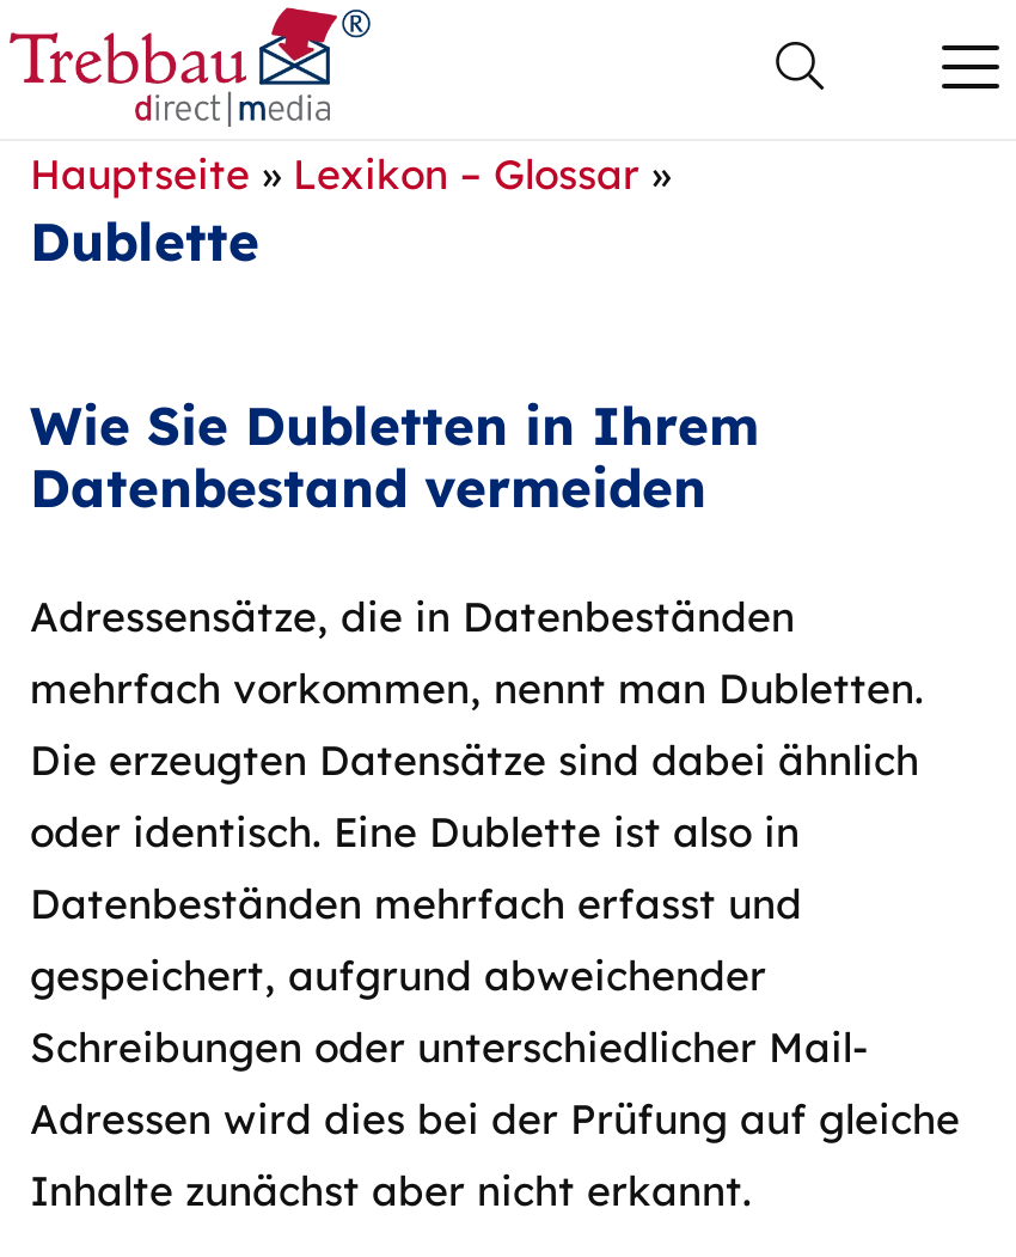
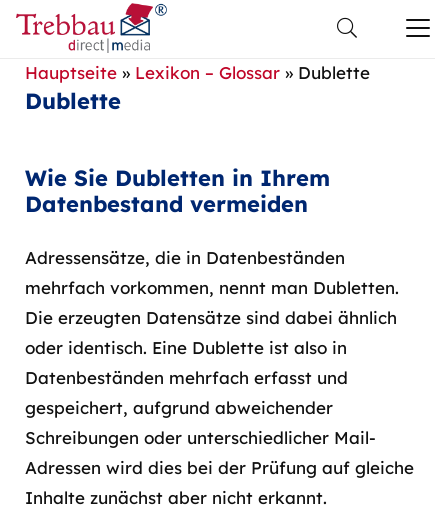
- Hauptseite» Lexikon – Glossar»
+ Hauptseite» Lexikon – Glossar» Dublette
